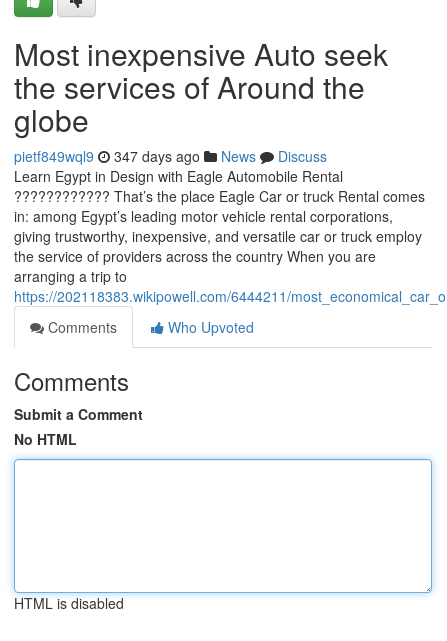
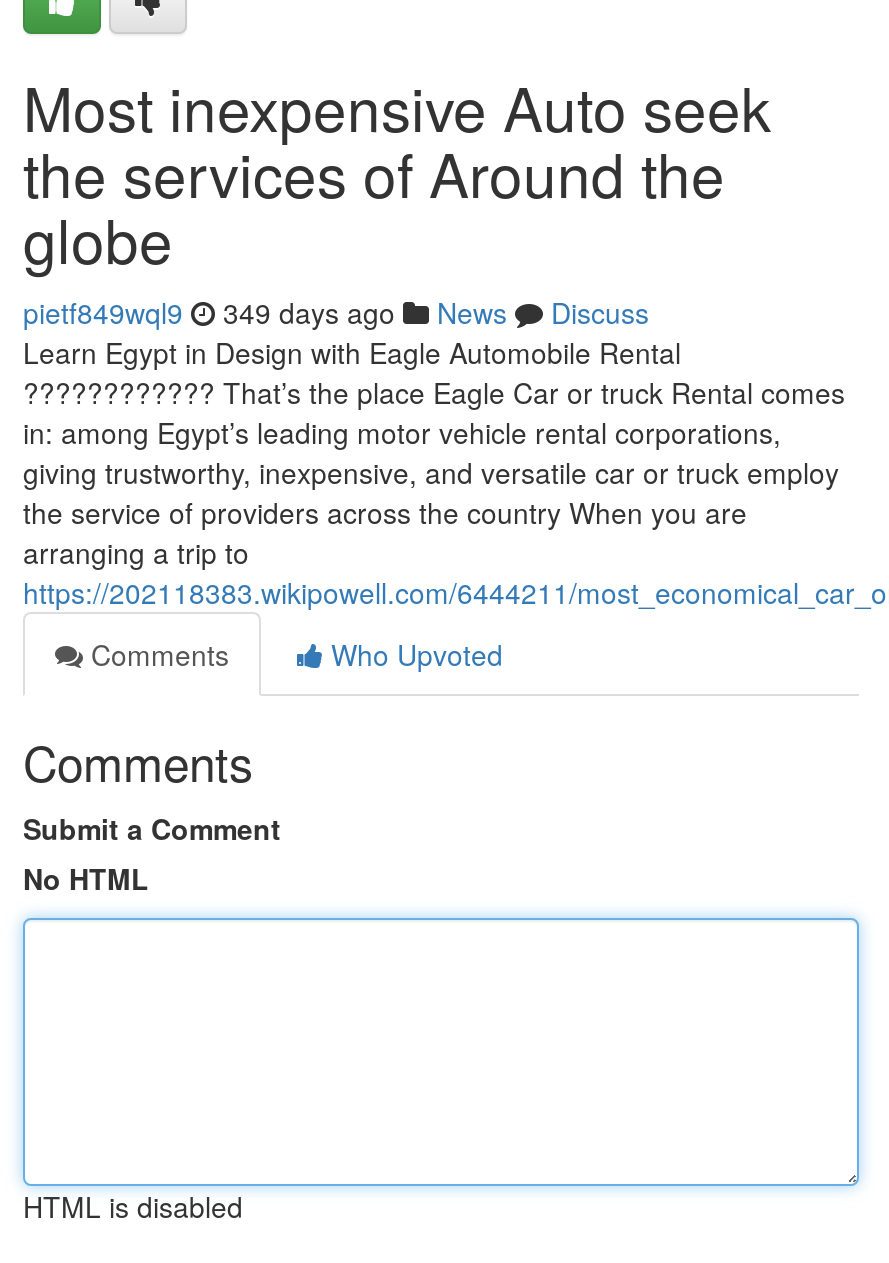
- pietf849wql9 347 days ago News Discuss
+ pietf849wql9 349 days ago News Discuss
